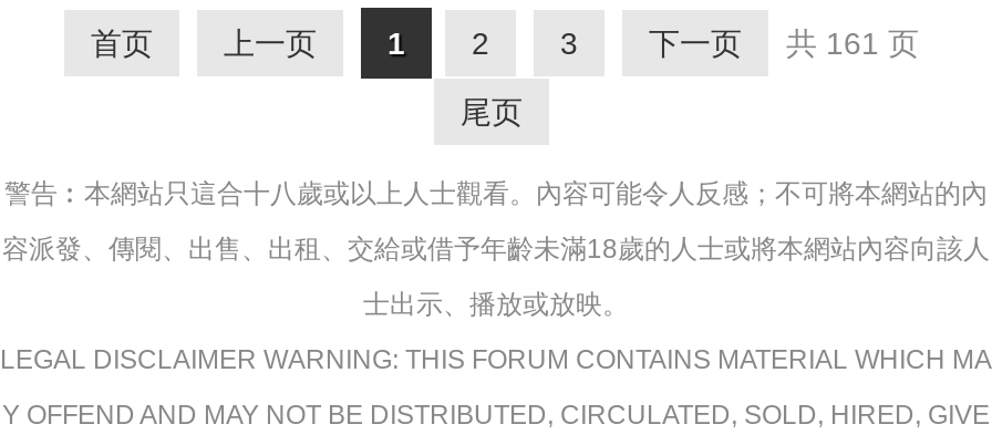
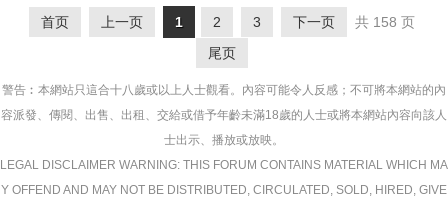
- 首页 上一页 1 2 3 下一页 共 161 页
+ 首页 上一页 1 2 3 下一页 共 158 页
